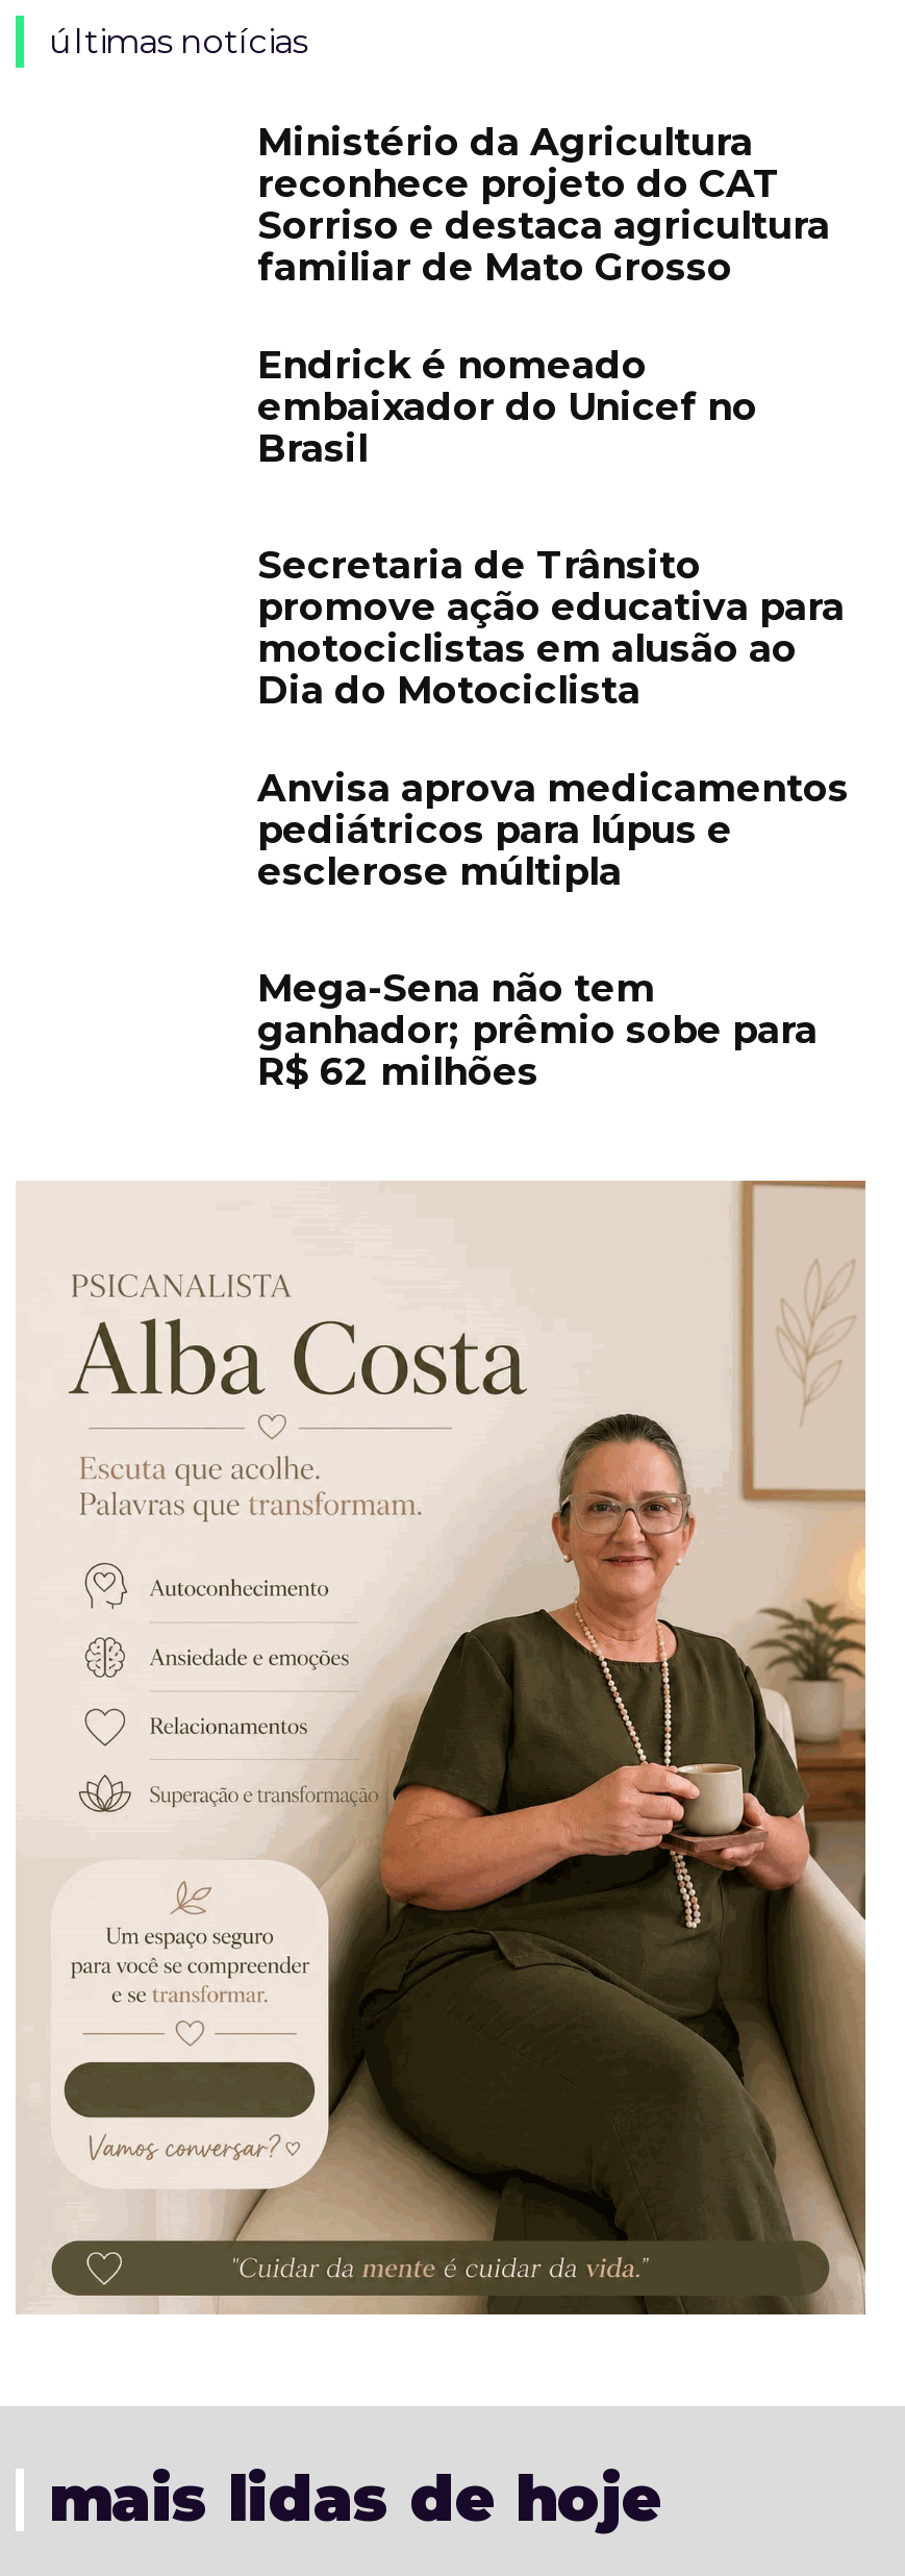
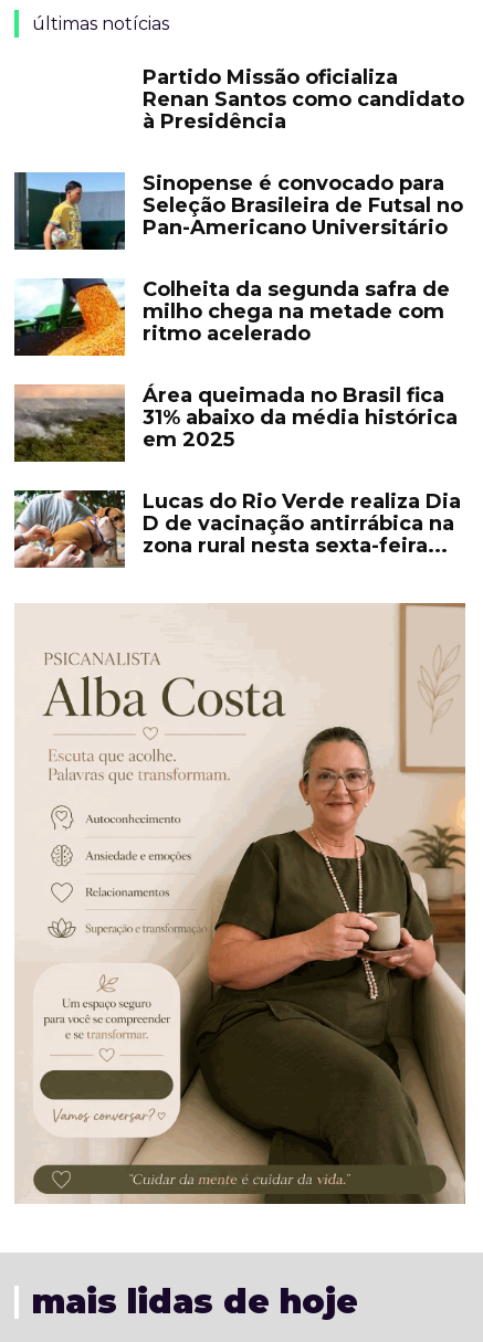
+ [image]

+ [image]

+ [image]

+ [image]

- Ministério da Agricultura
- reconhece projeto do CAT
- Sorriso e destaca agricultura
- familiar de Mato Grosso
+ Partido Missão oficializa
+ Renan Santos como candidato
+ à Presidência

- Endrick é nomeado
- embaixador do Unicef no
- Brasil
+ Sinopense é convocado para
+ Seleção Brasileira de Futsal no
+ Pan-Americano Universitário

- Secretaria de Trânsito
- promove ação educativa para
- motociclistas em alusão ao
- Dia do Motociclista
+ Colheita da segunda safra de
+ milho chega na metade com
+ ritmo acelerado

- Anvisa aprova medicamentos
- pediátricos para lúpus e
- esclerose múltipla
+ Área queimada no Brasil fica
+ 31% abaixo da média histórica
+ em 2025

- Mega-Sena não tem
- ganhador; prêmio sobe para
- R$ 62 milhões
+ Lucas do Rio Verde realiza Dia
+ D de vacinação antirrábica na
+ zona rural nesta sexta-feira...
